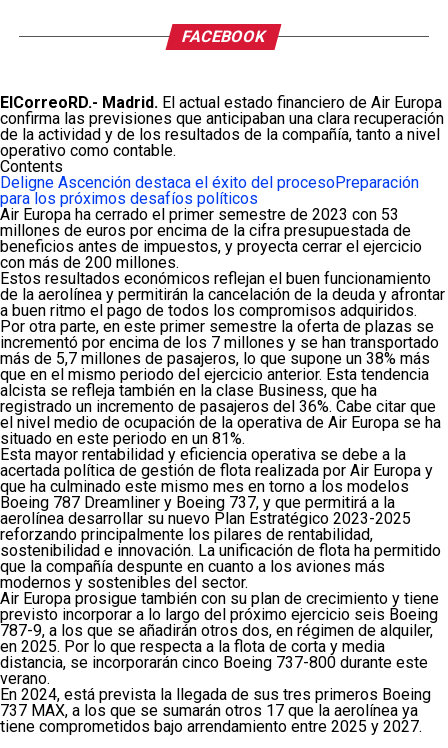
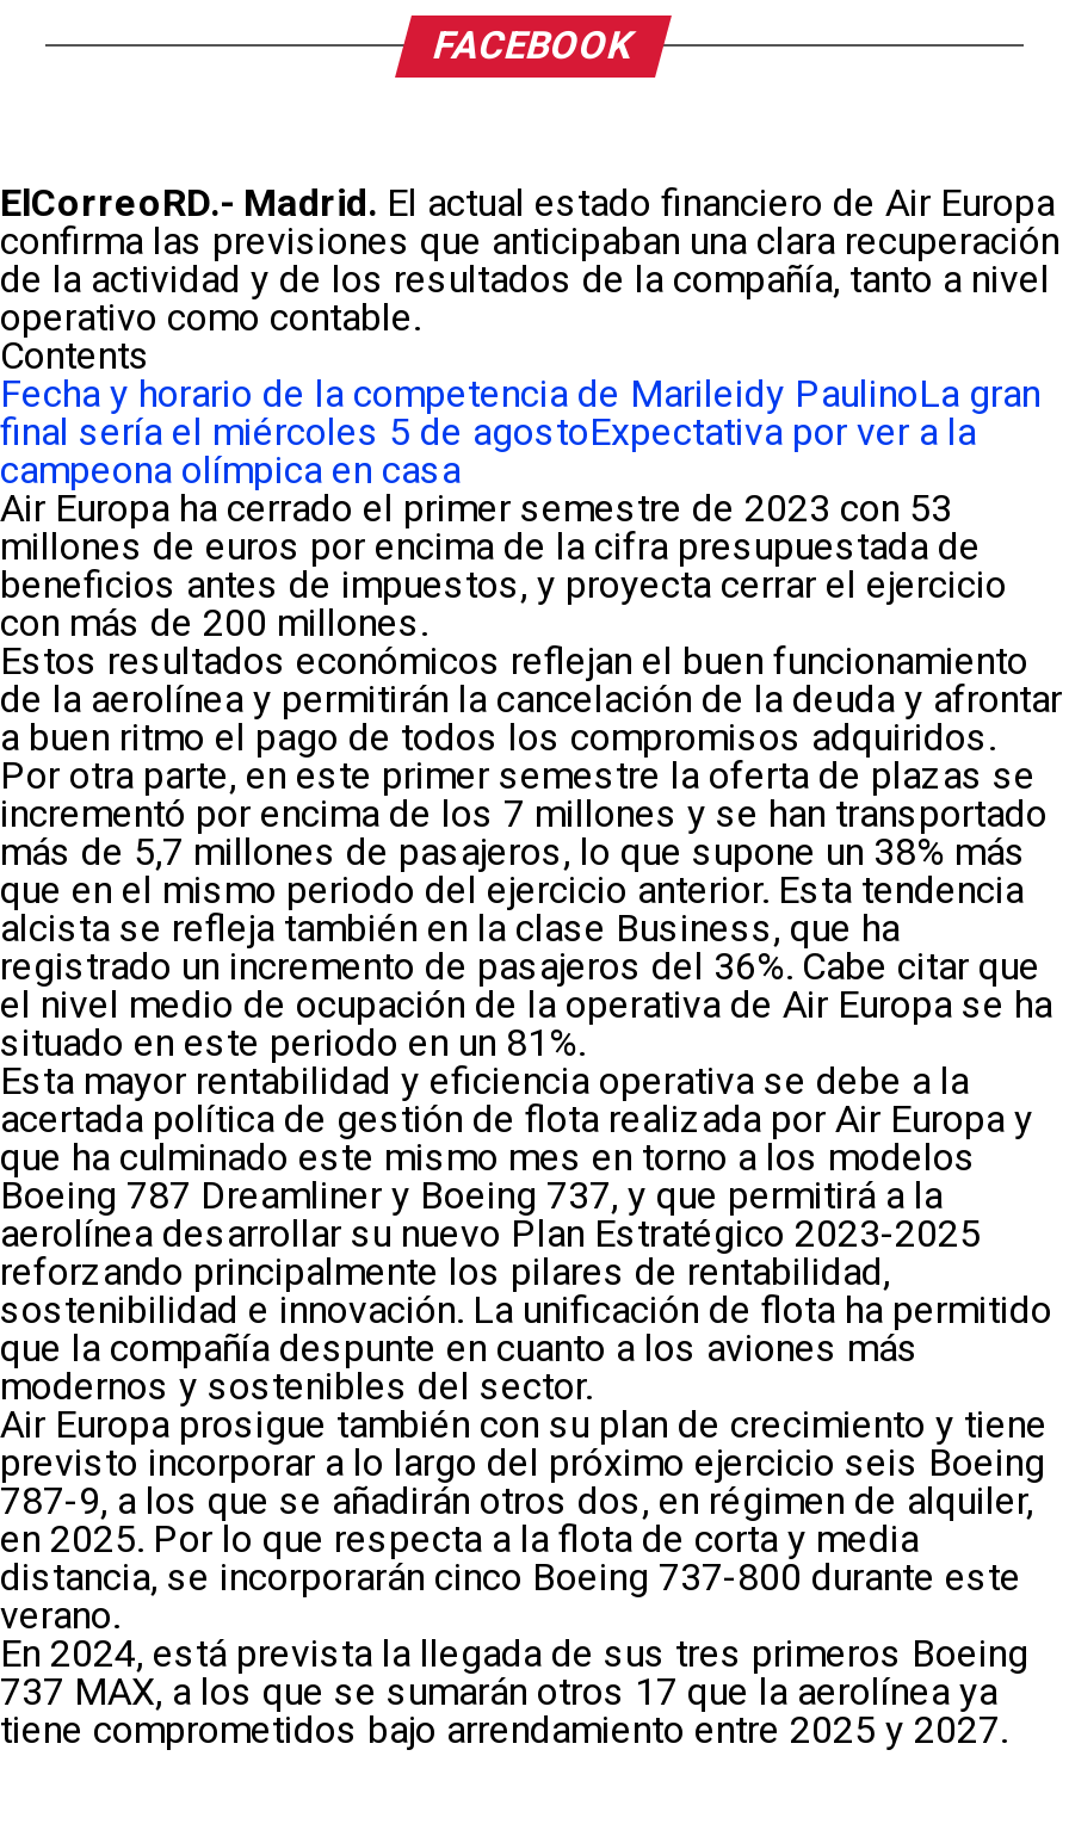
- Deligne Ascención destaca el éxito del procesoPreparación
- para los próximos desafíos políticos
+ Fecha y horario de la competencia de Marileidy PaulinoLa gran
+ final sería el miércoles 5 de agostoExpectativa por ver a la
+ campeona olímpica en casa
